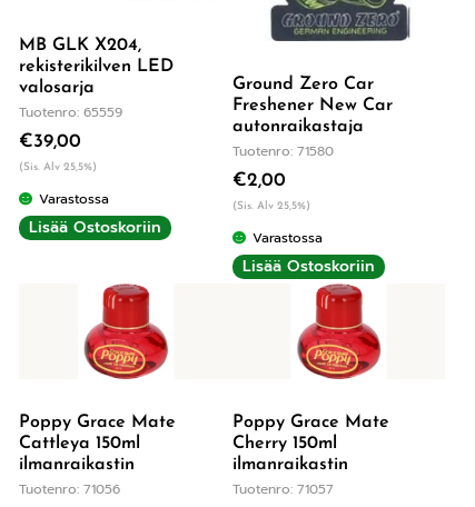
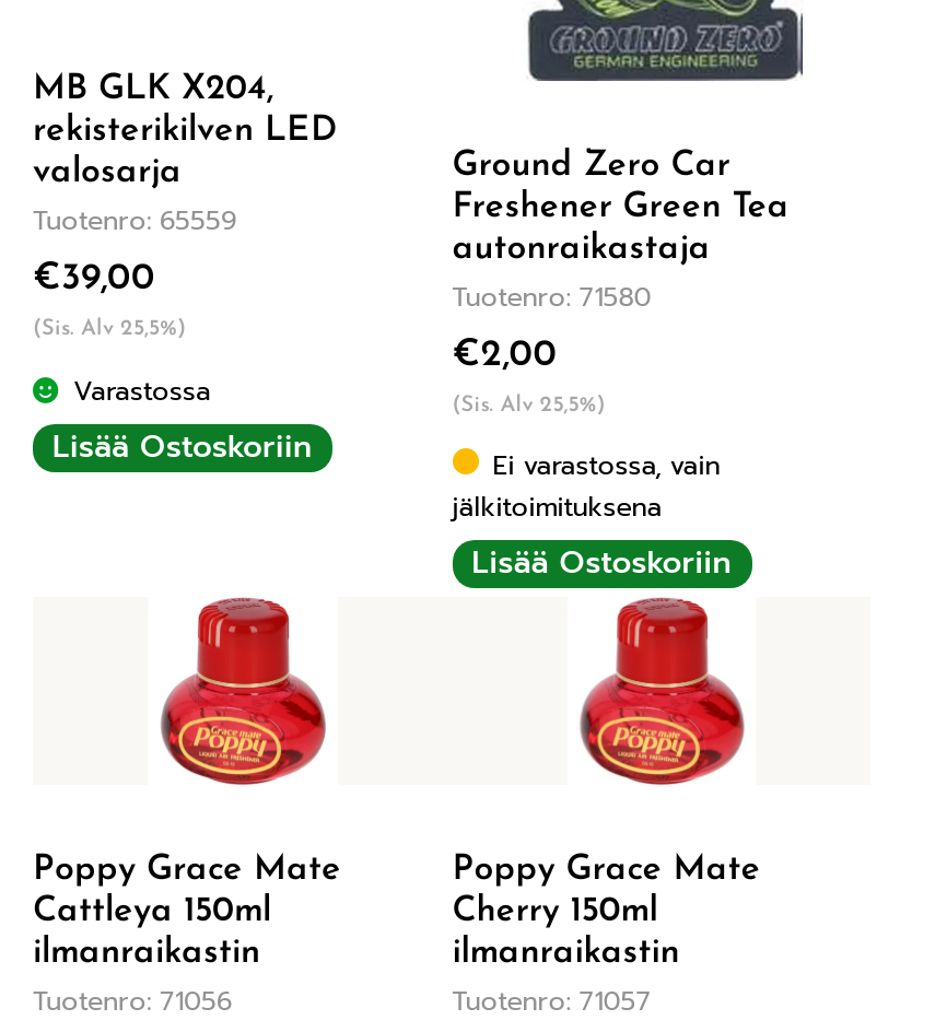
- Freshener New Car
+ Freshener Green Tea

- Varastossa
+ Ei varastossa, vain
+ jälkitoimituksena
